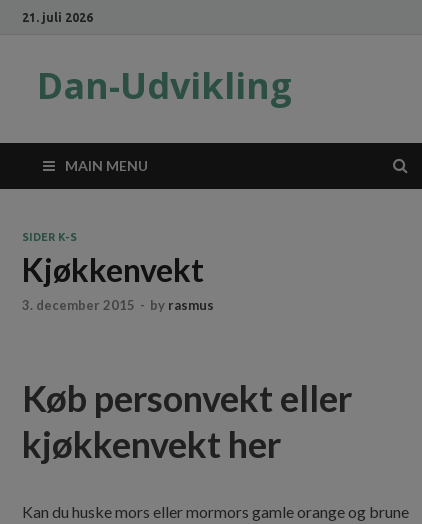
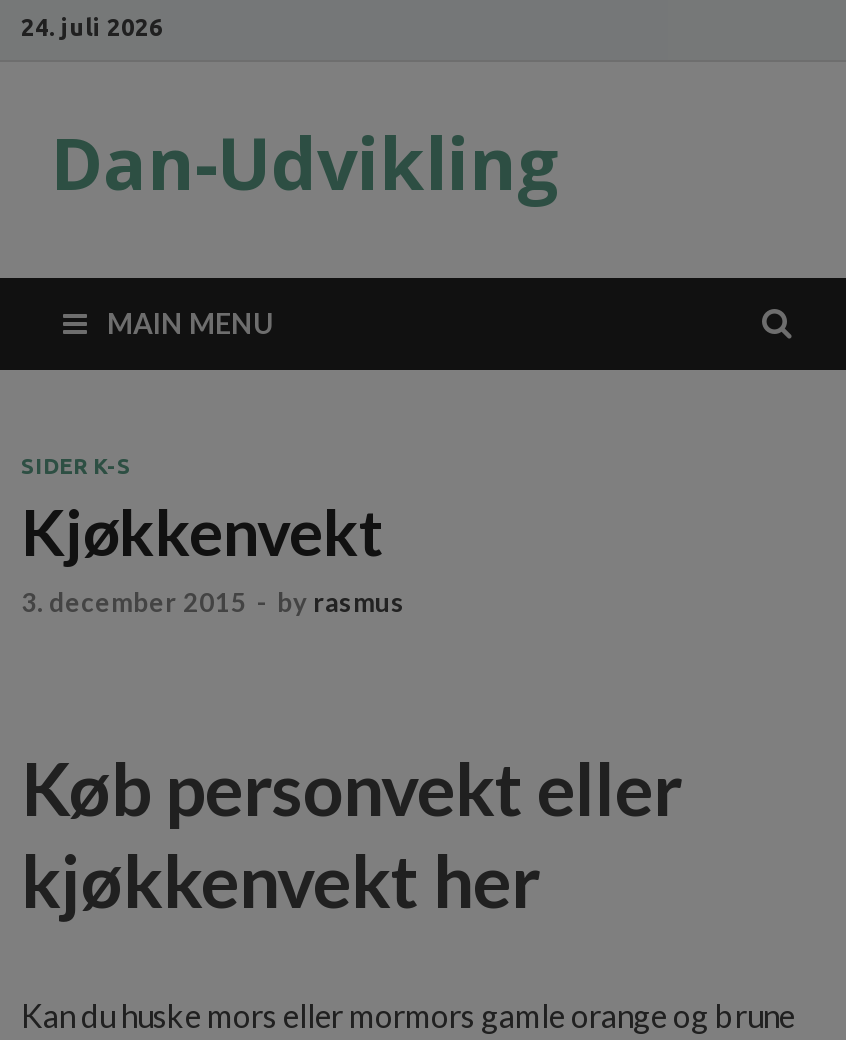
- 21. juli 2026
+ 24. juli 2026
